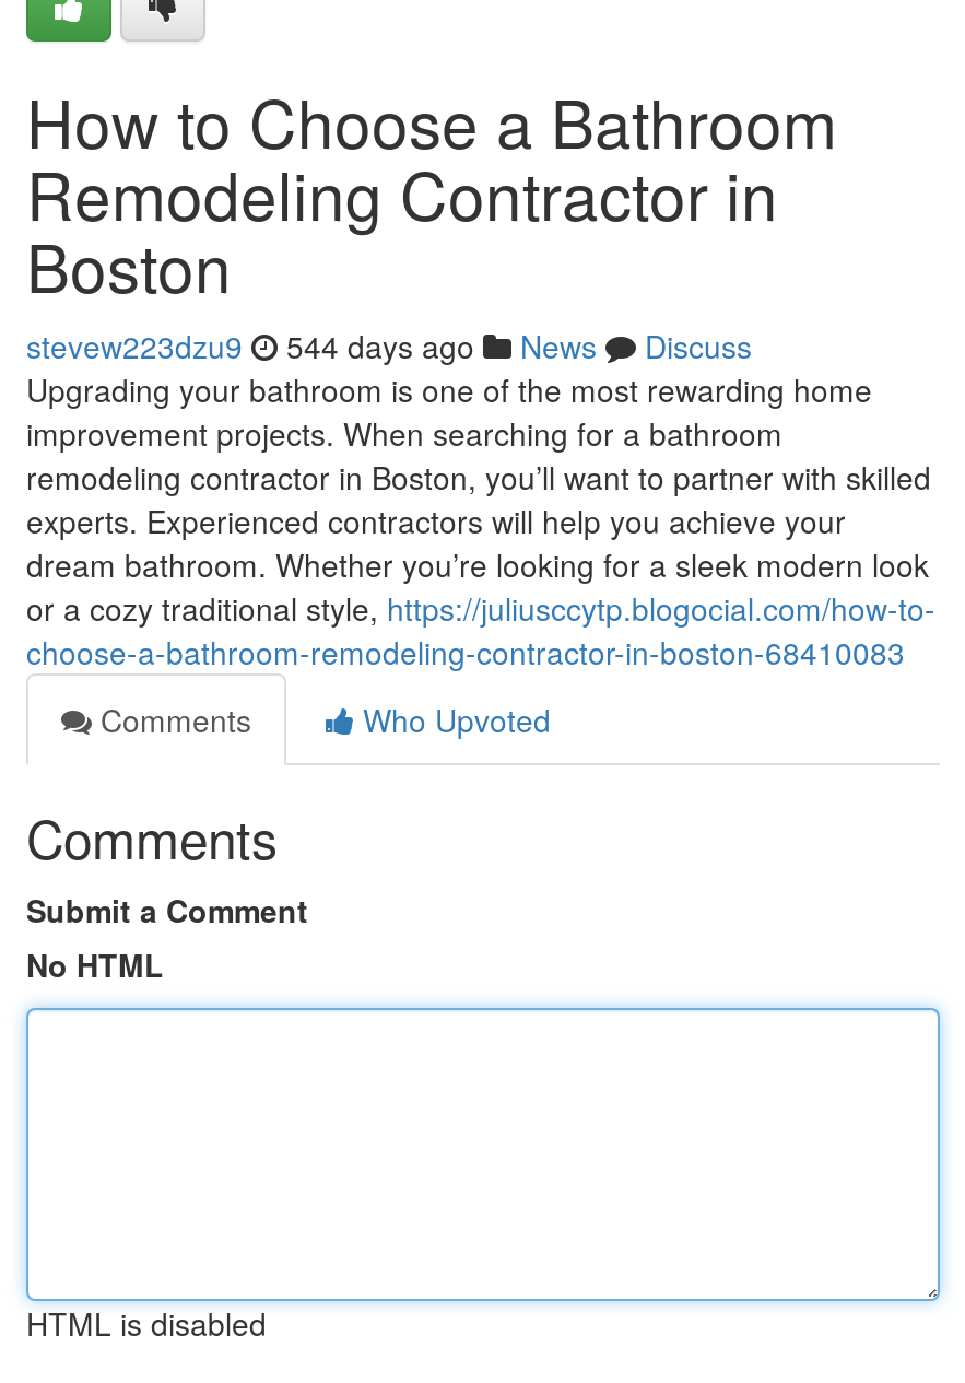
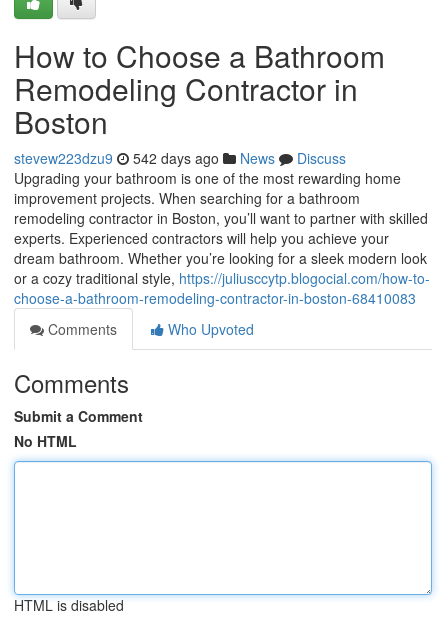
- stevew223dzu9 544 days ago News Discuss
+ stevew223dzu9 542 days ago News Discuss
